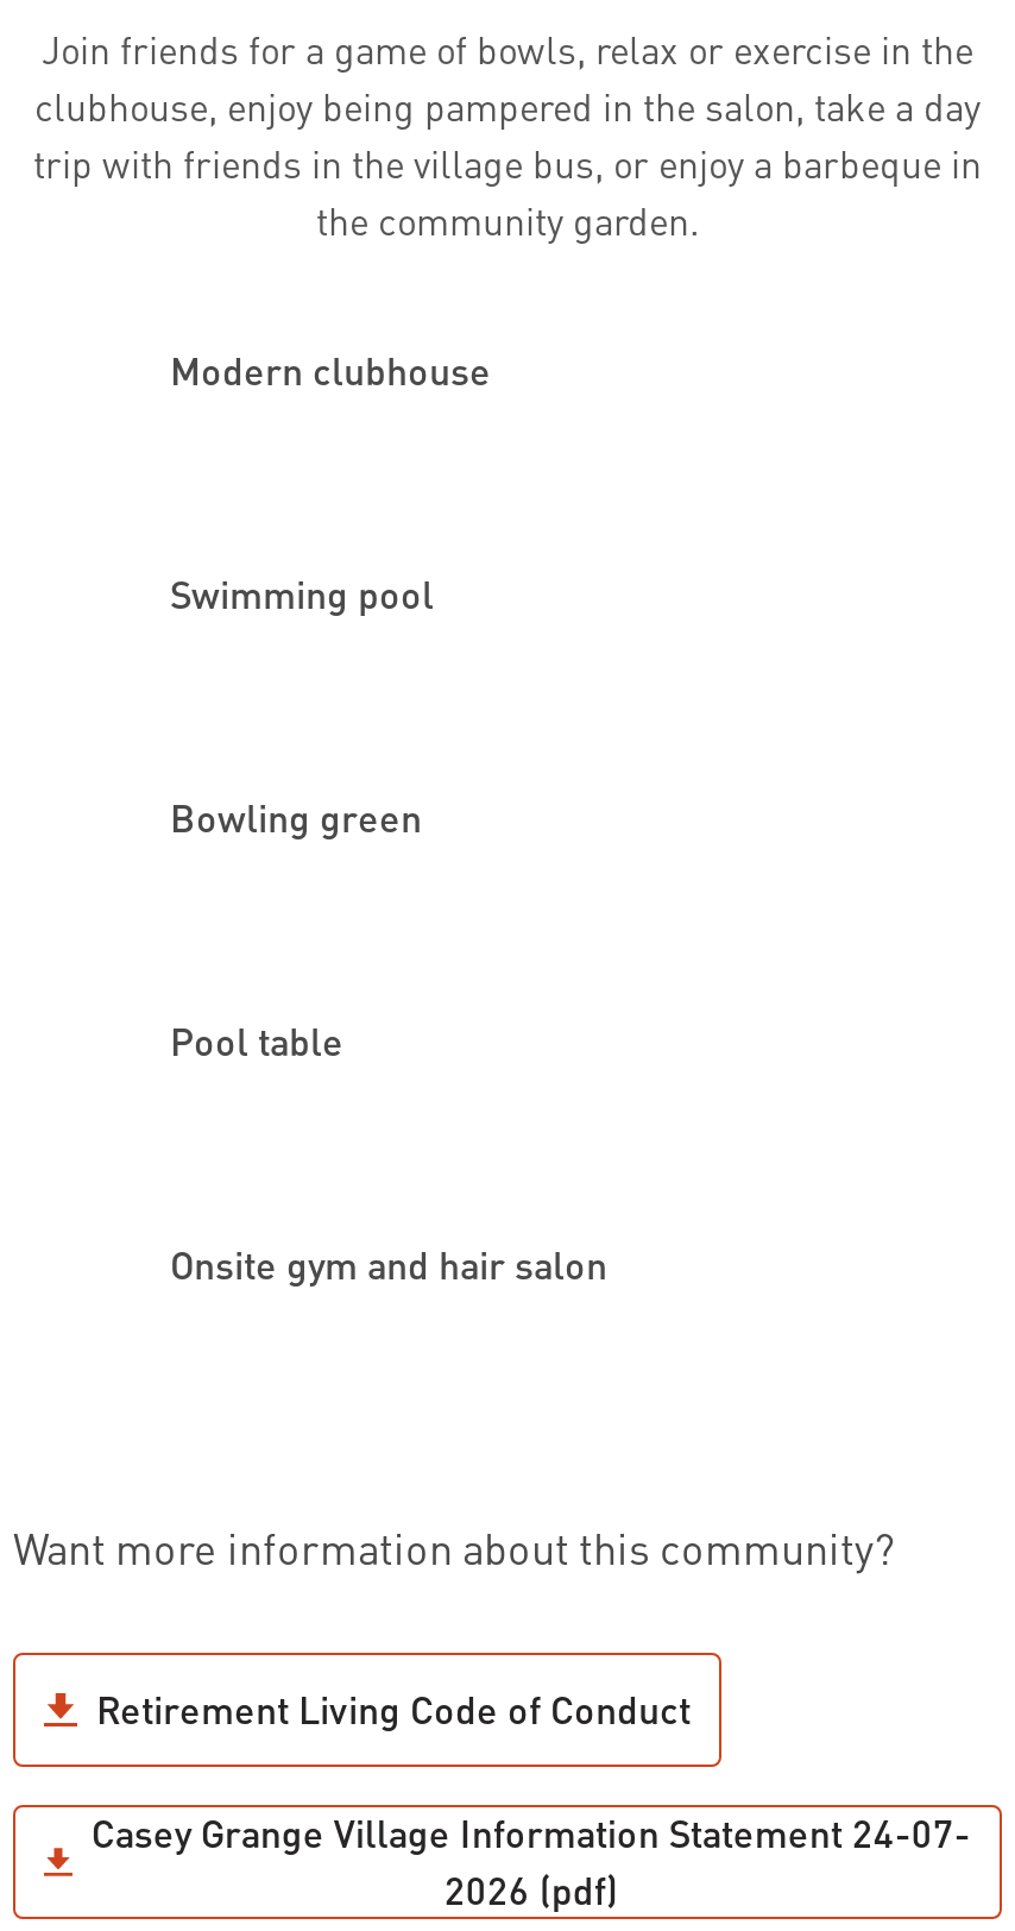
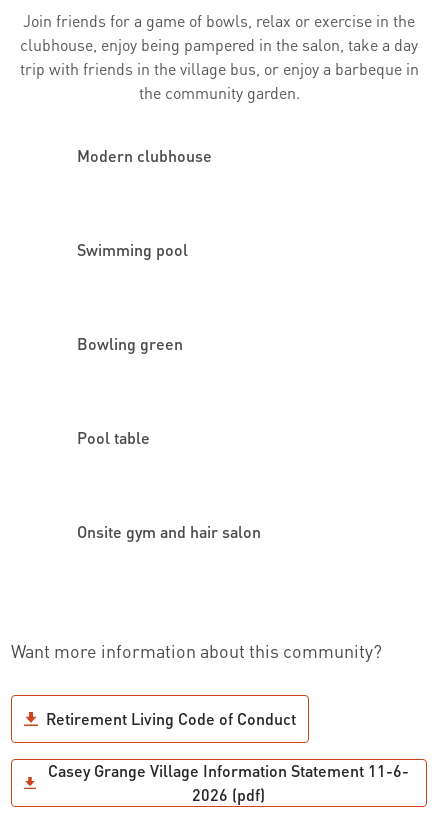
- Casey Grange Village Information Statement 24-07-
+ Casey Grange Village Information Statement 11-6-
